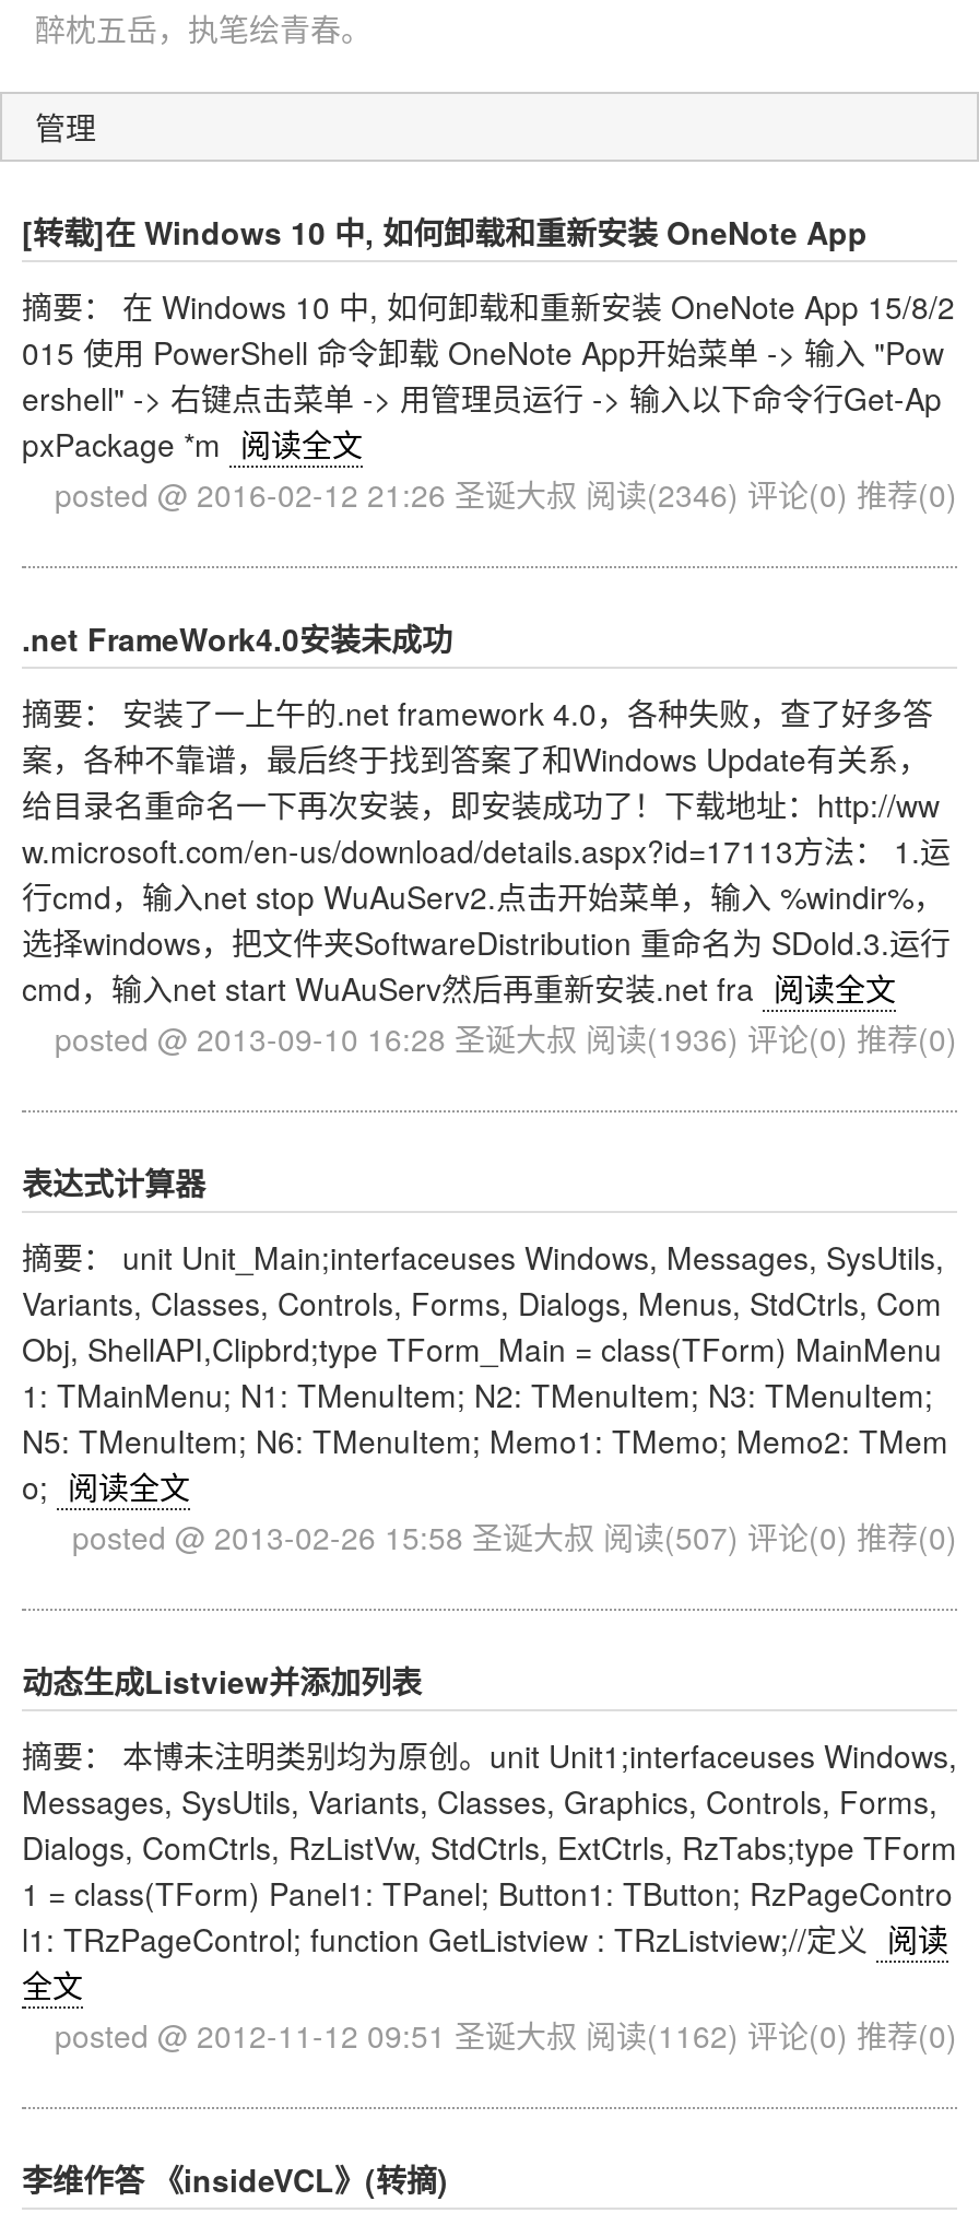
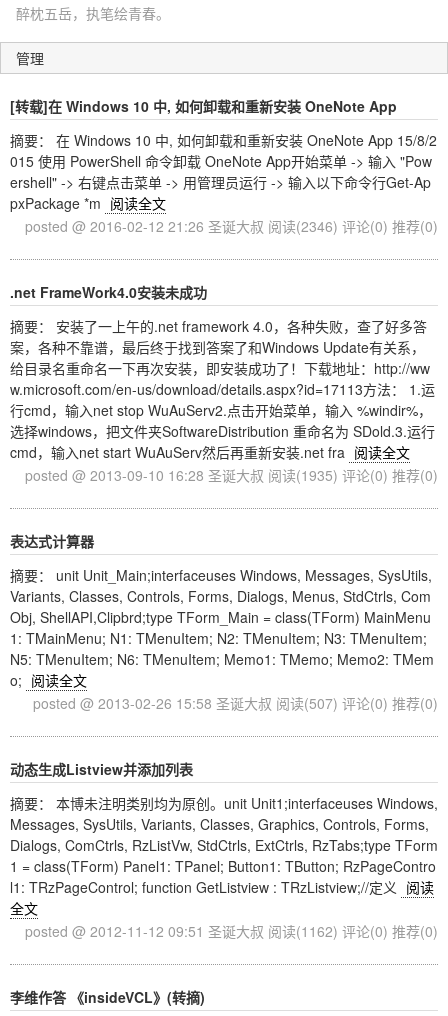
- posted @ 2013-09-10 16:28 圣诞大叔阅读(1936) 评论(0) 推荐(0)
+ posted @ 2013-09-10 16:28 圣诞大叔阅读(1935) 评论(0) 推荐(0)
